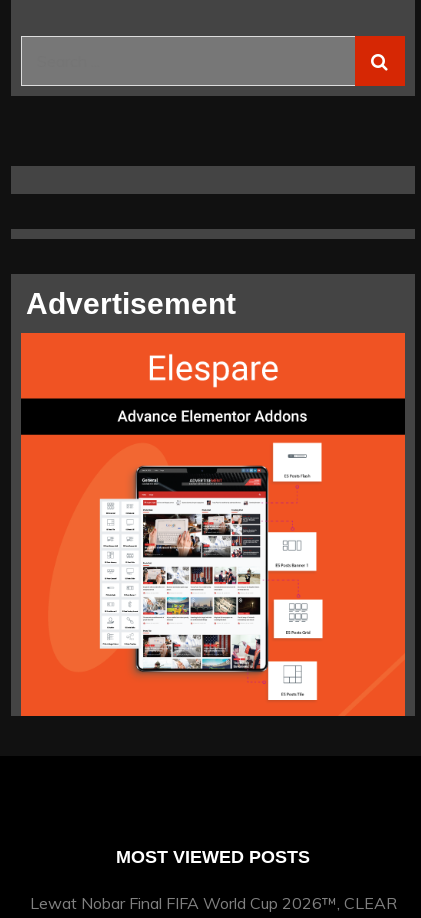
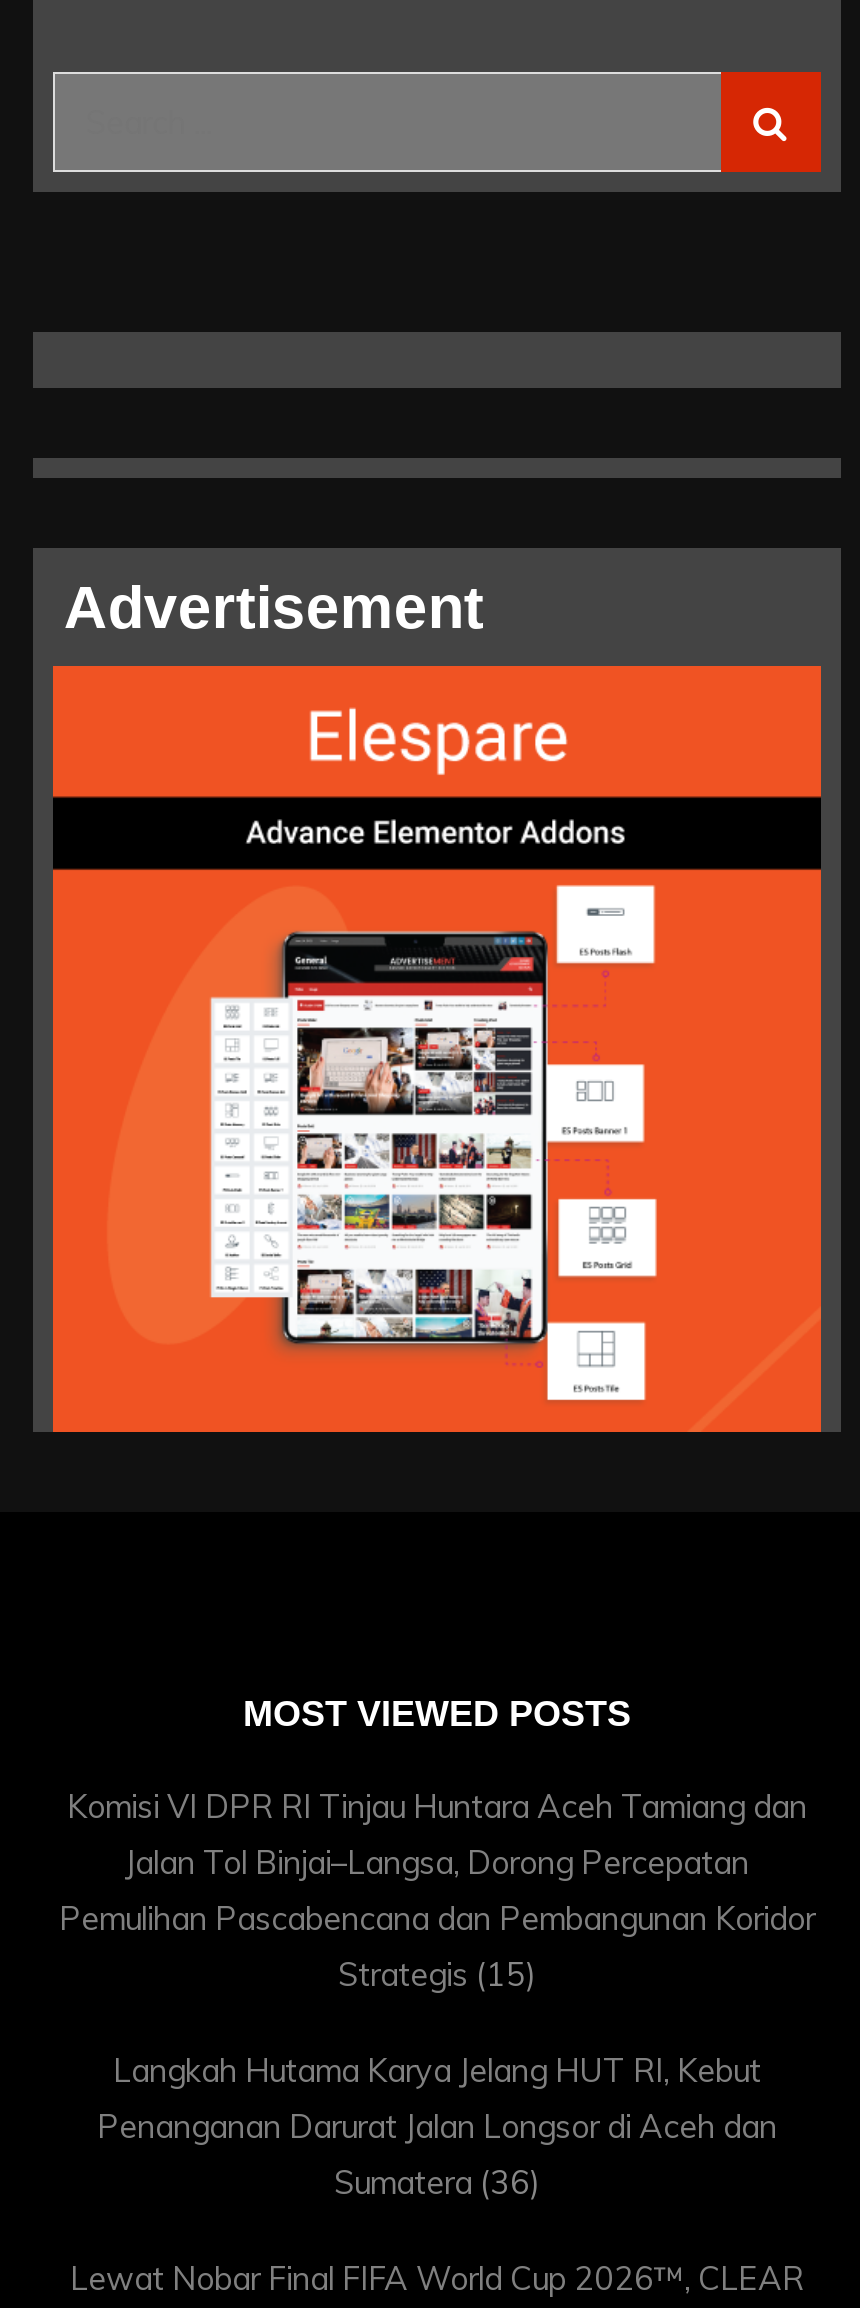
+ Komisi VI DPR RI Tinjau Huntara Aceh Tamiang dan
+ Jalan Tol Binjai–Langsa, Dorong Percepatan
+ Pemulihan Pascabencana dan Pembangunan Koridor
+ Strategis (15)
+ Langkah Hutama Karya Jelang HUT RI, Kebut
+ Penanganan Darurat Jalan Longsor di Aceh dan
+ Sumatera (36)
